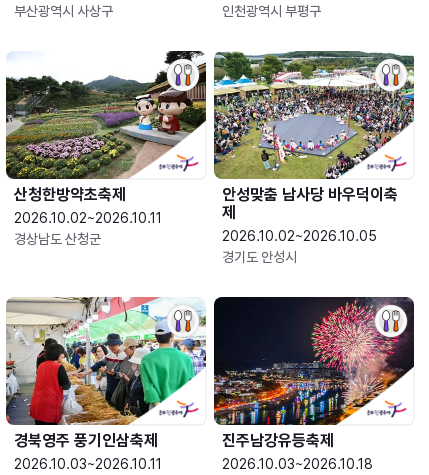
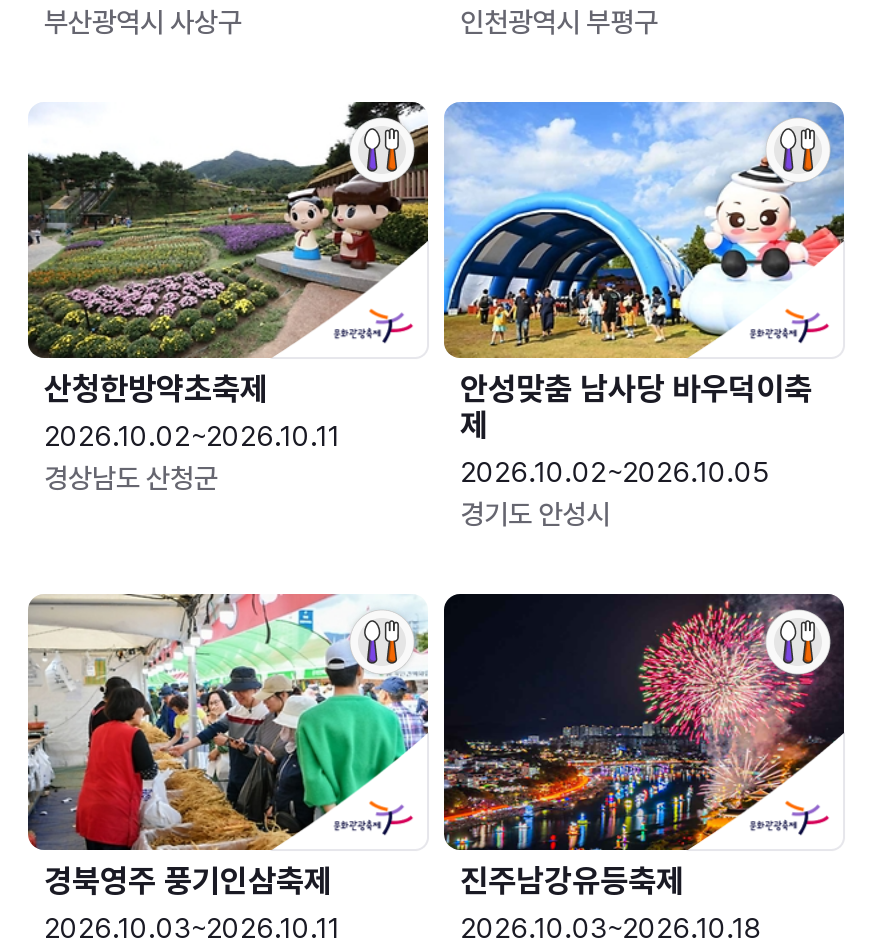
- [image]
+ [image]
